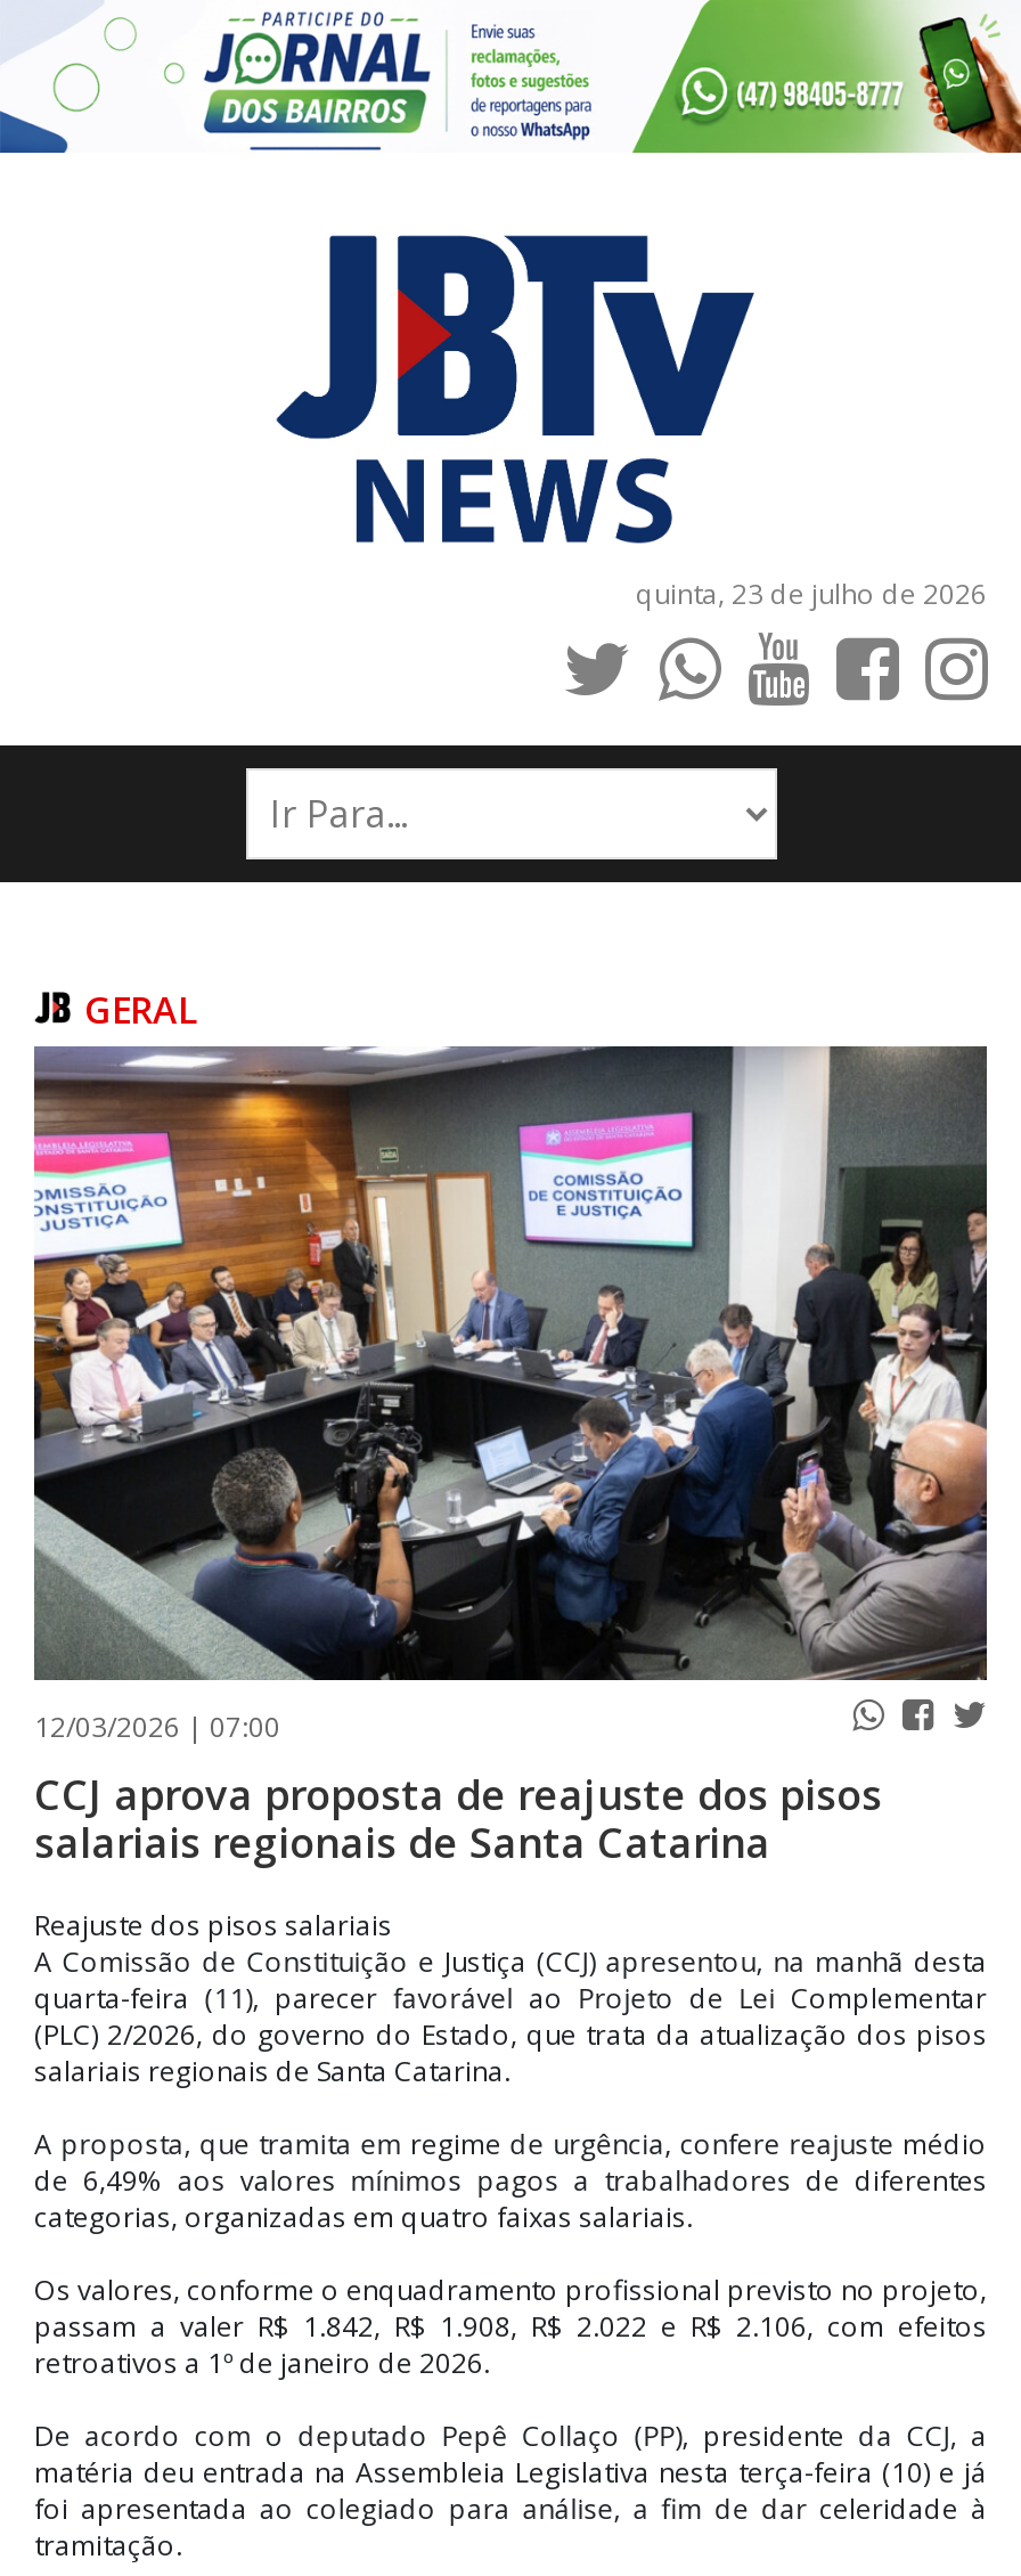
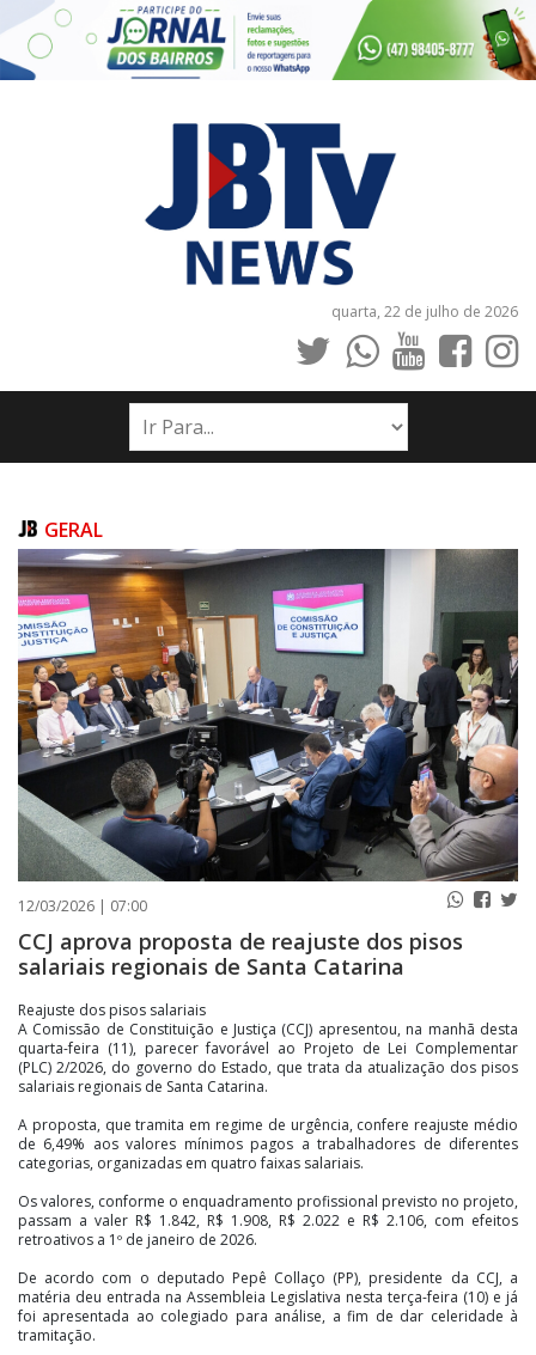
- quinta, 23 de julho de 2026
+ quarta, 22 de julho de 2026
